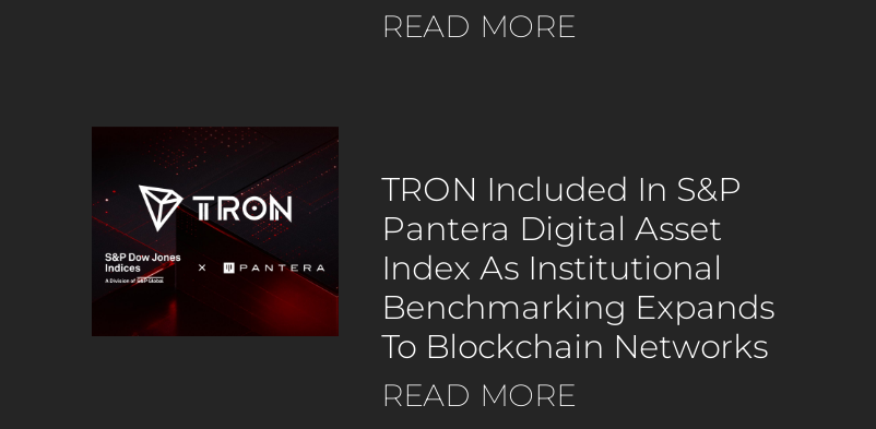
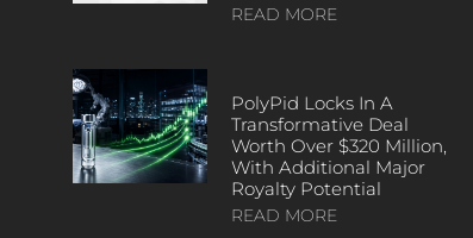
- [image]
- TRON Included In S&P
- Pantera Digital Asset
- Index As Institutional
- Benchmarking Expands
- To Blockchain Networks
+ [image]
+ PolyPid Locks In A
+ Transformative Deal
+ Worth Over $320 Million,
+ With Additional Major
+ Royalty Potential
